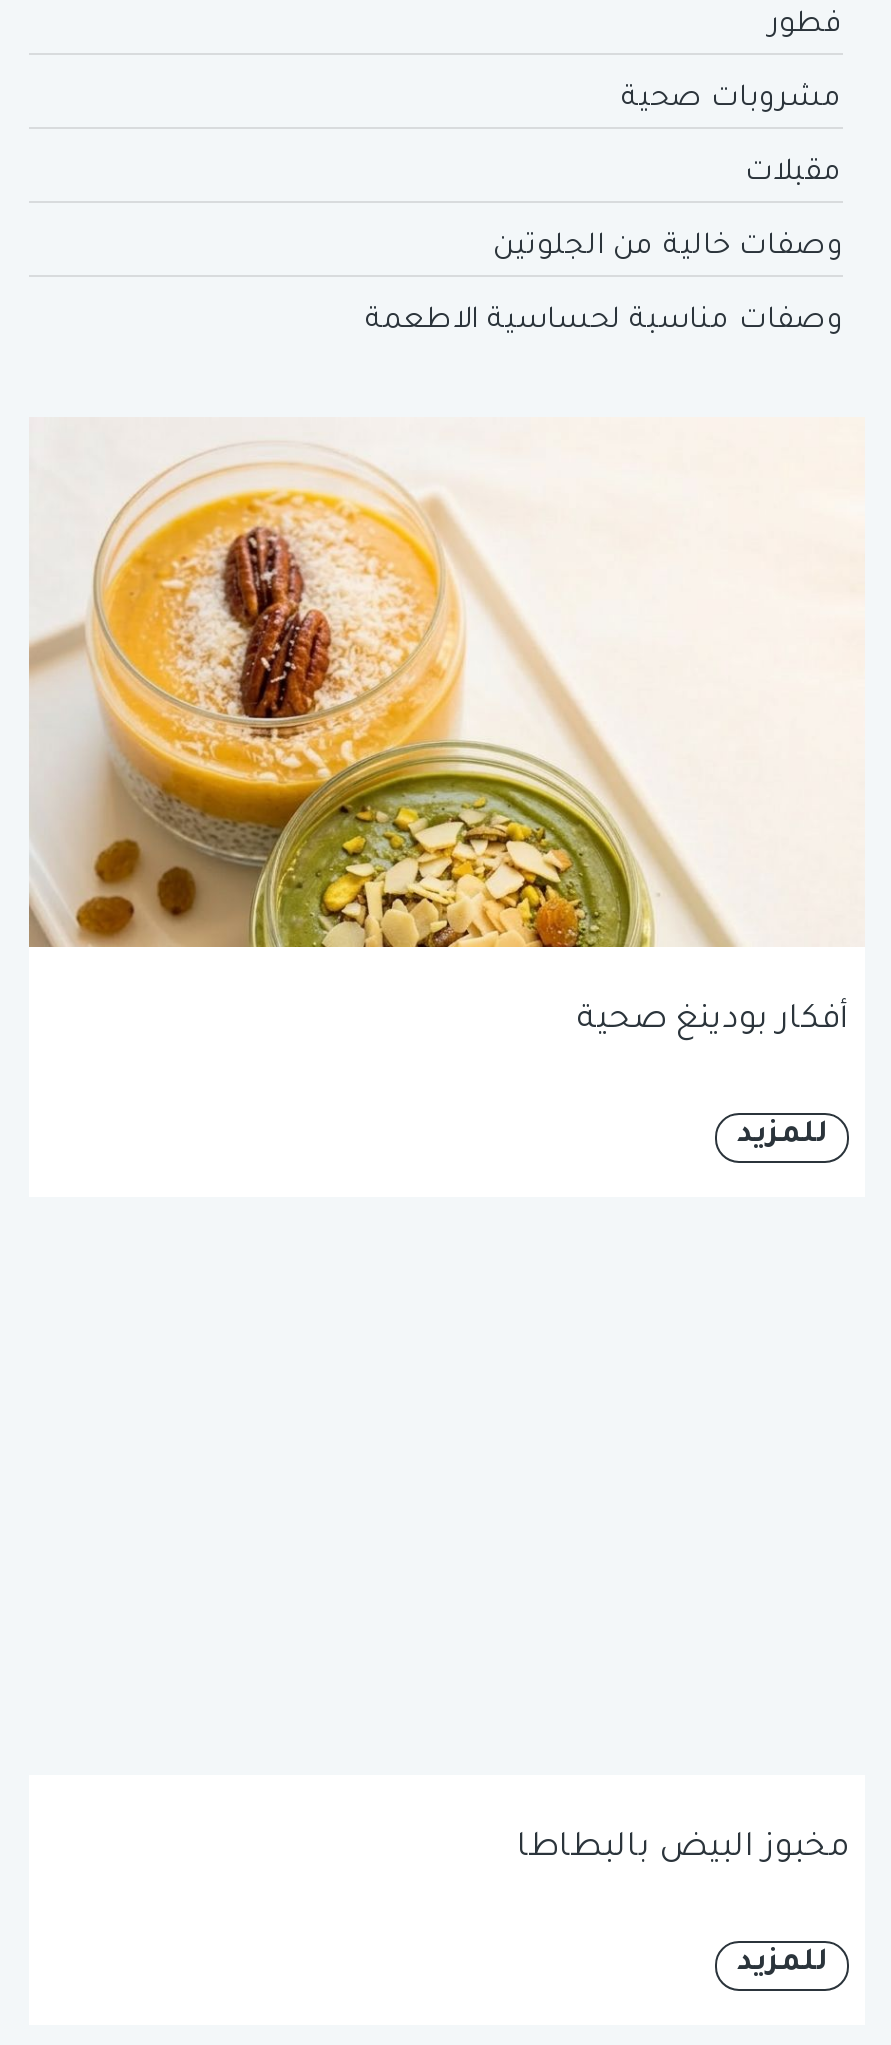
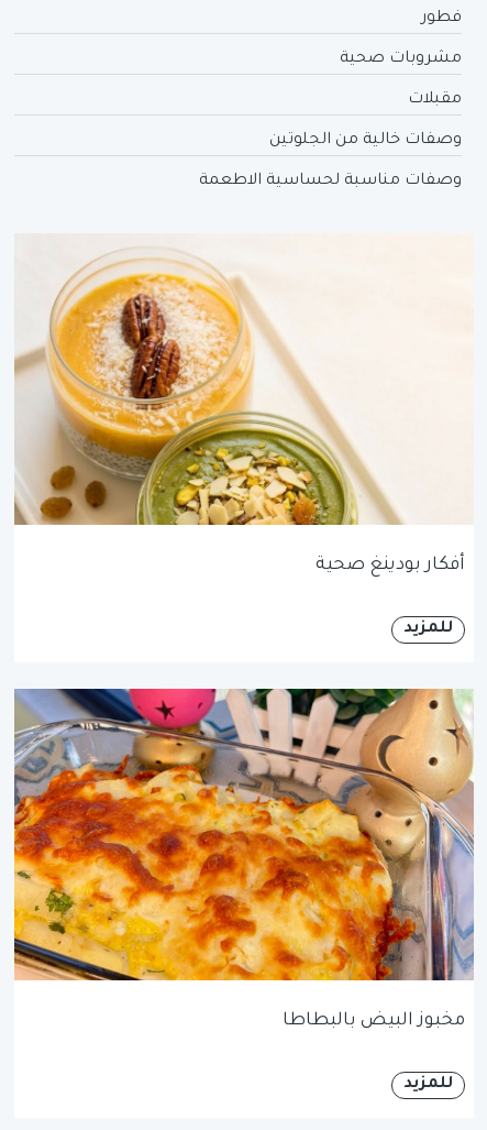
+ [image]
